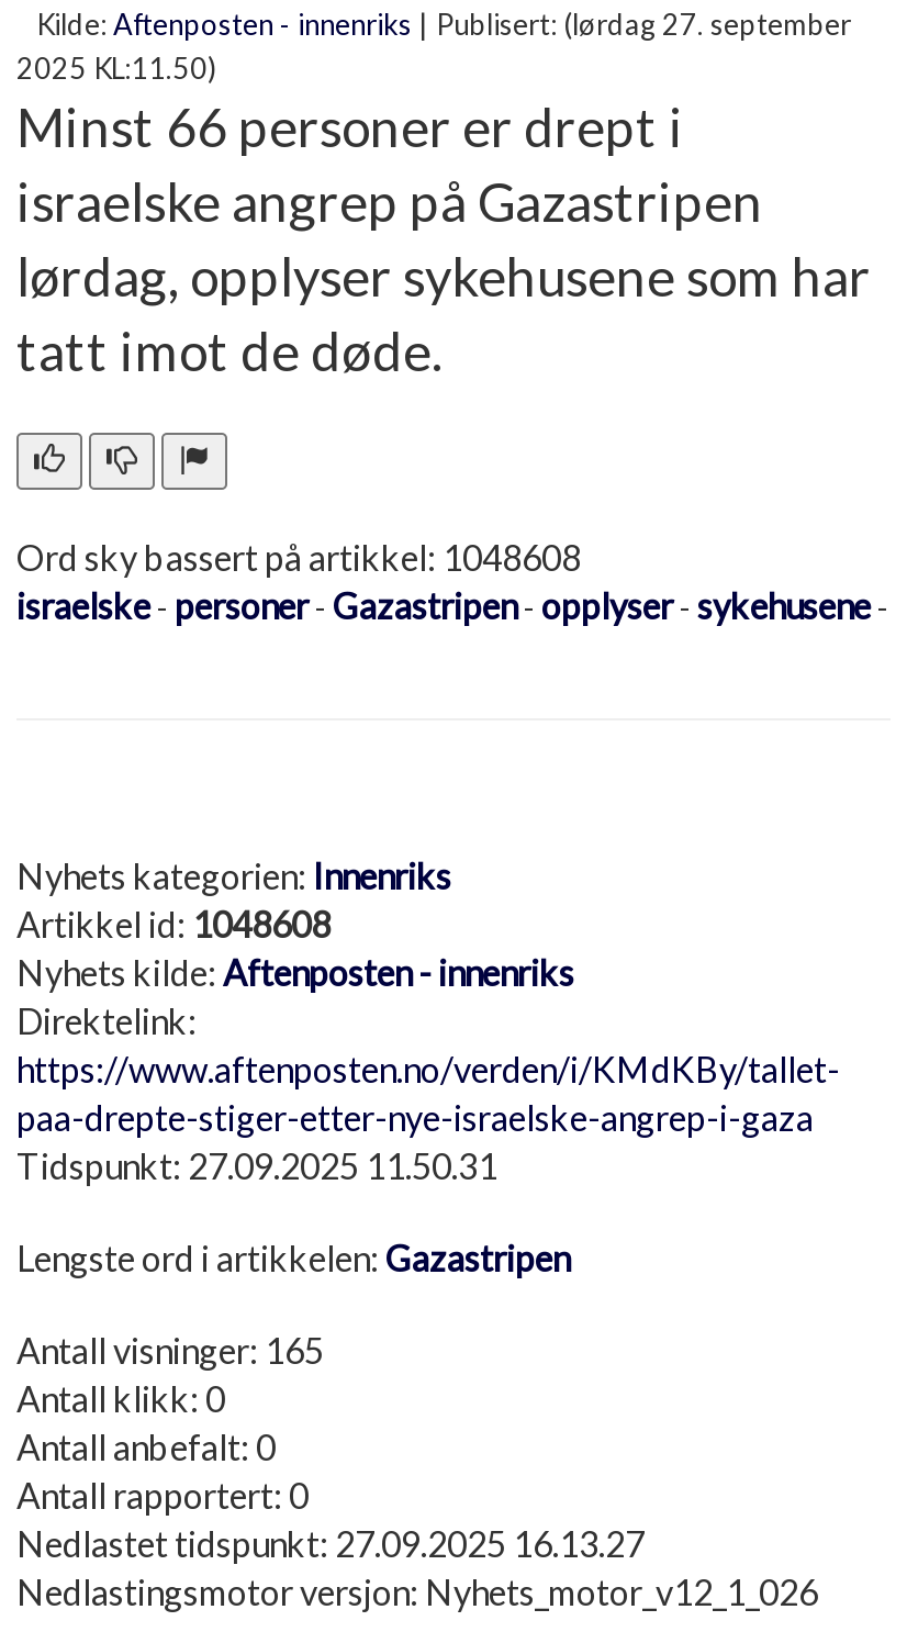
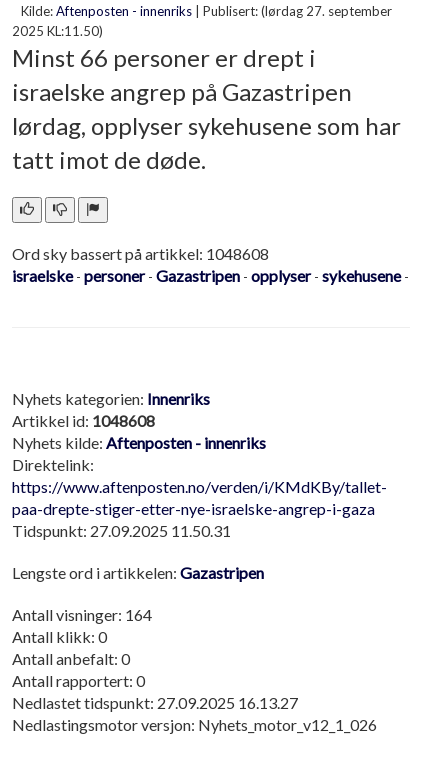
- Antall visninger: 165
+ Antall visninger: 164
